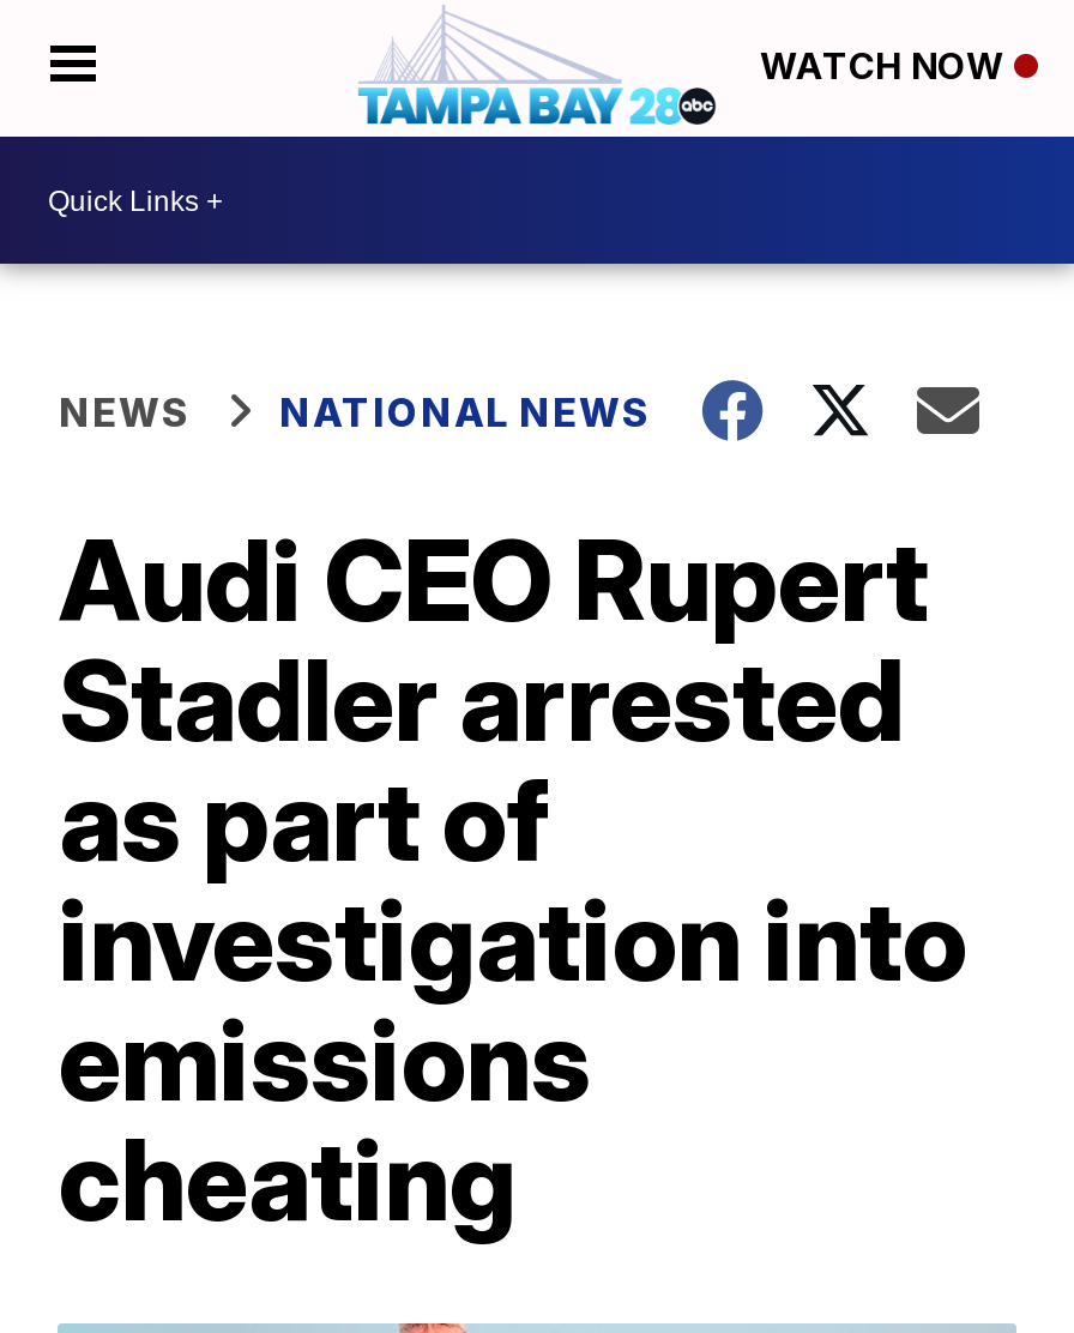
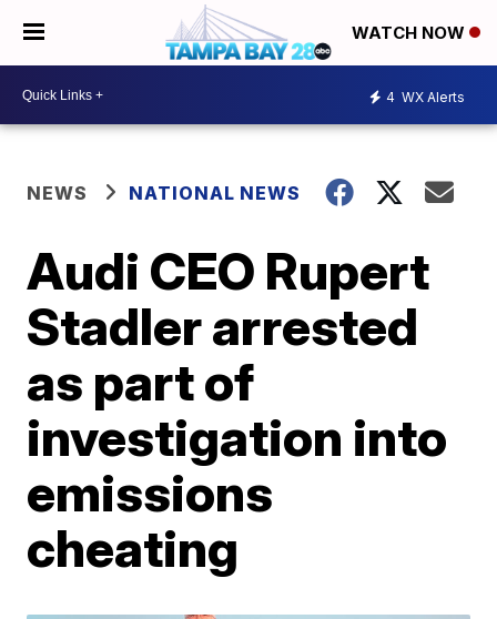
+ 4 WX Alerts
